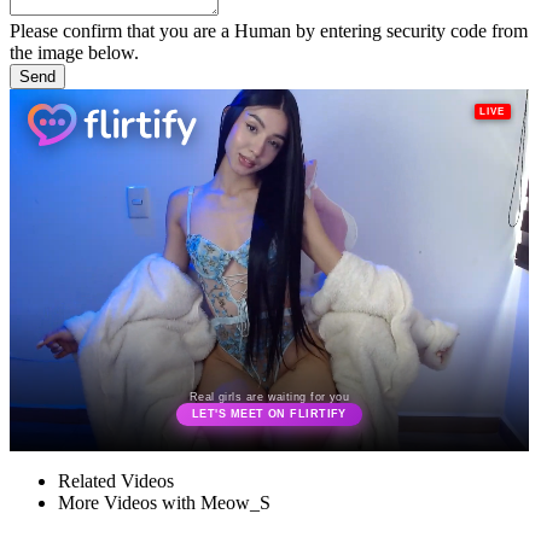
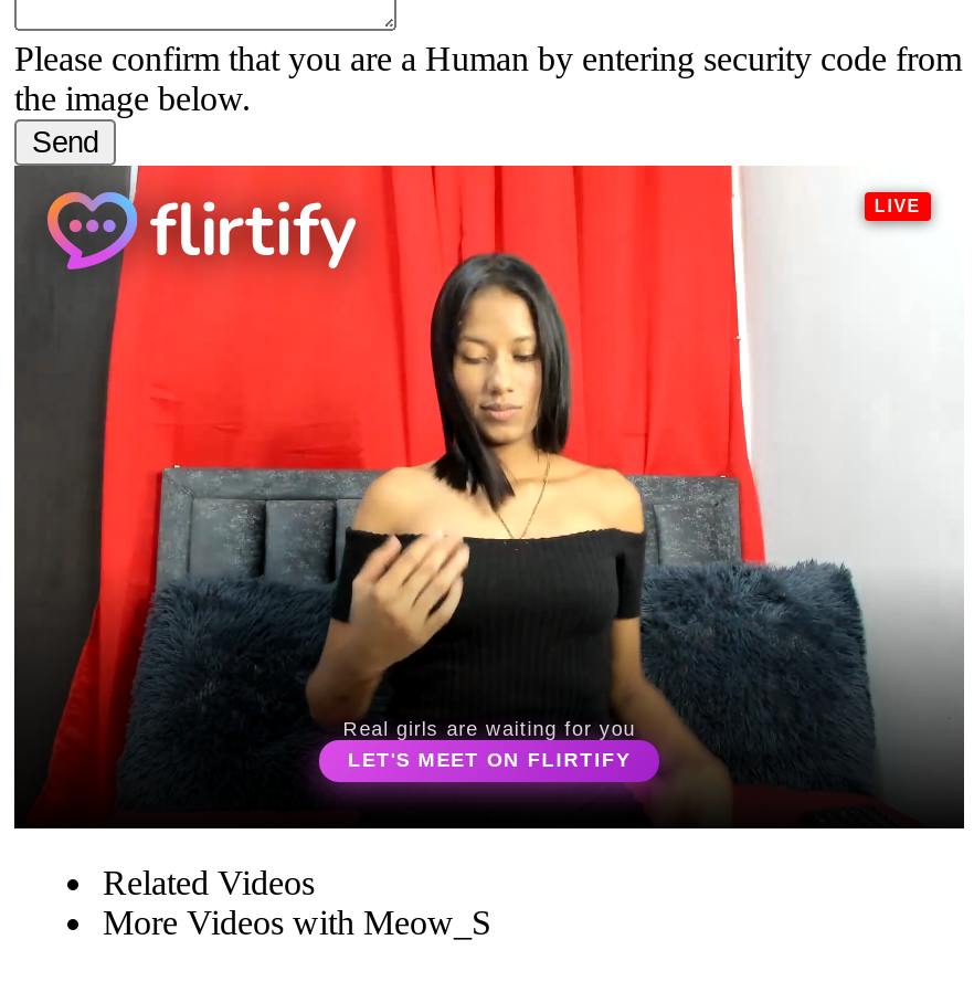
- [image]
+ [image]
